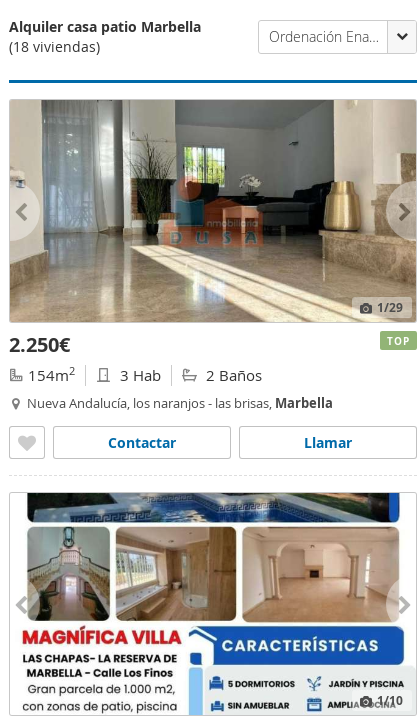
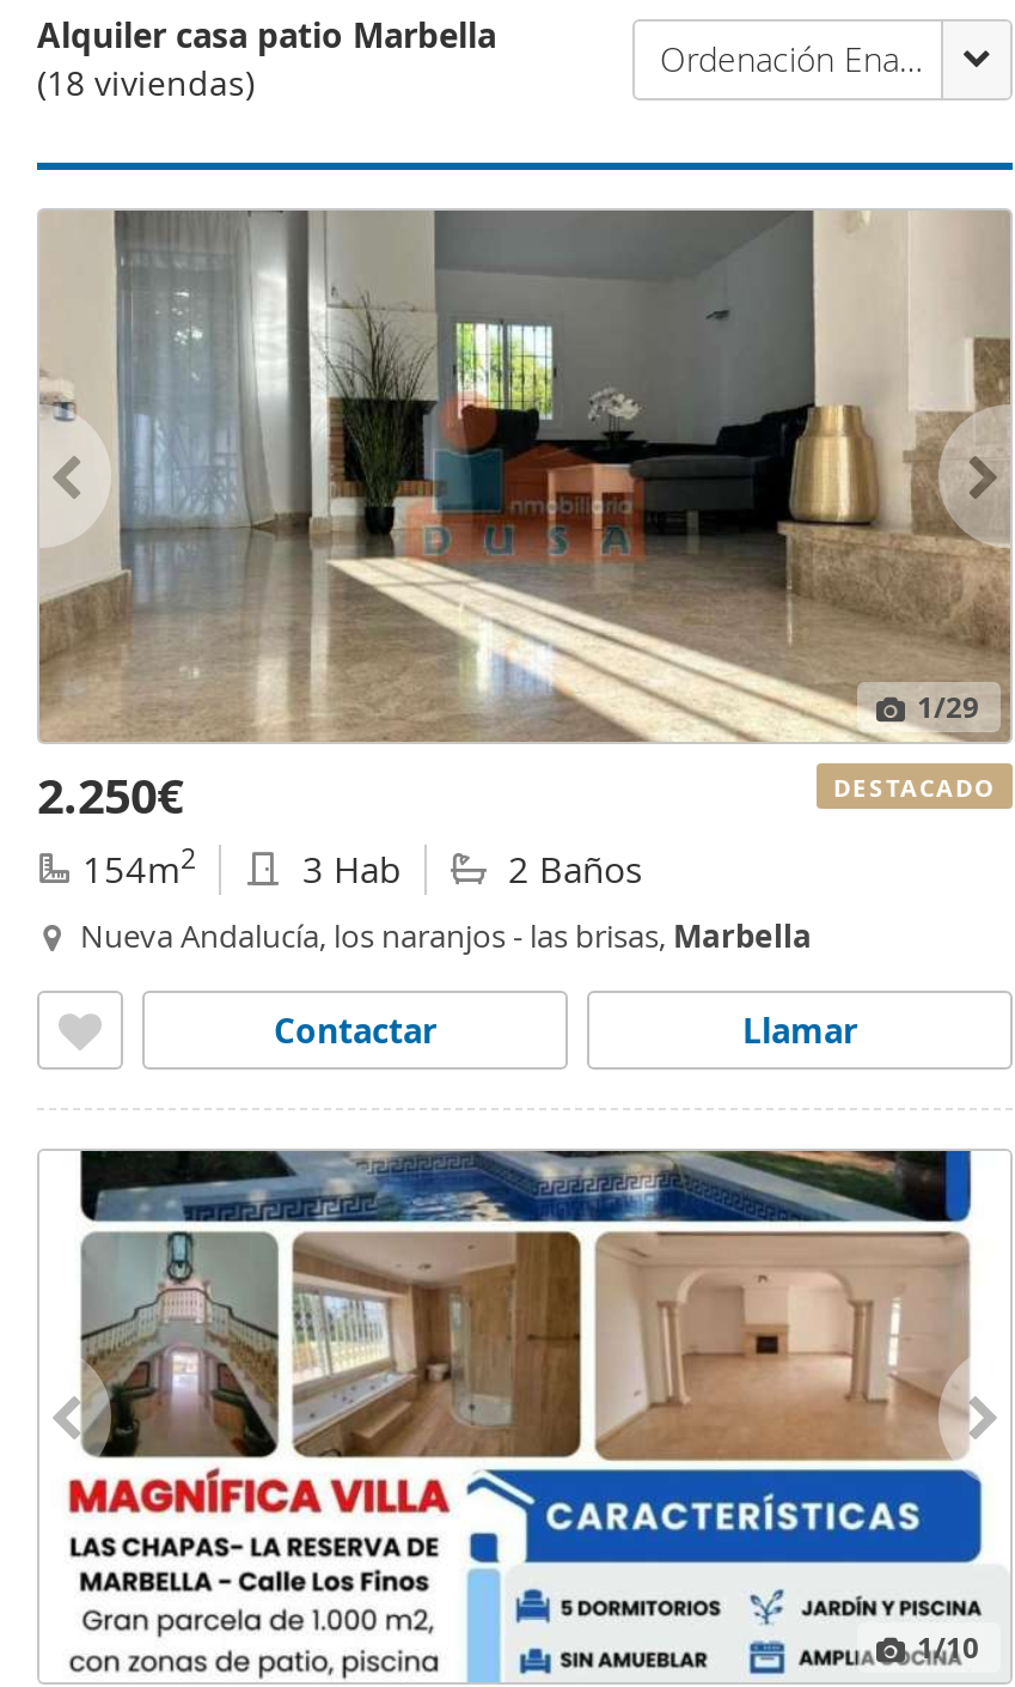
- TOP
+ DESTACADO
